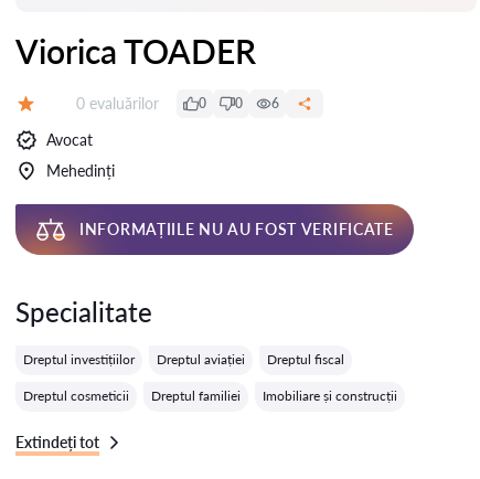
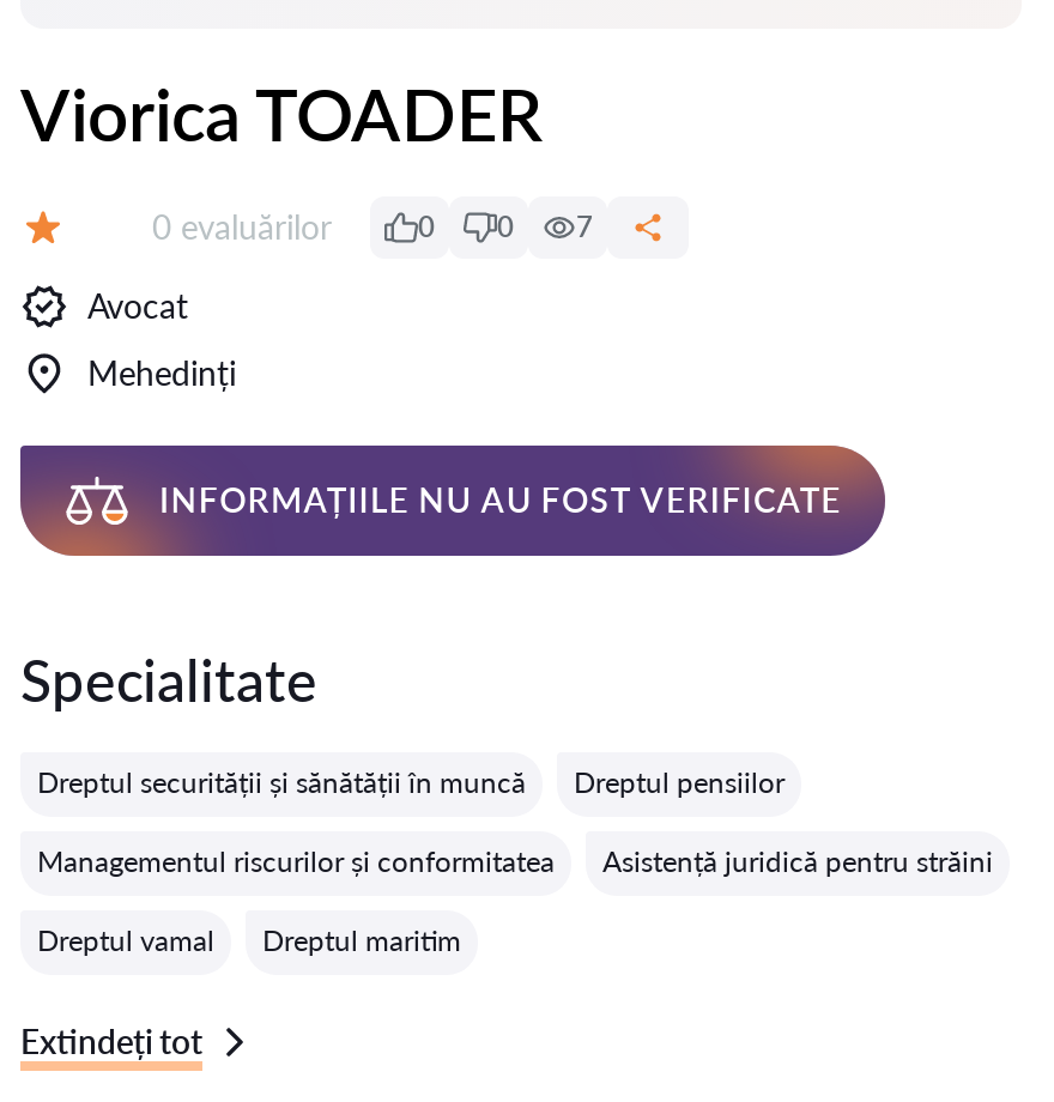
- 6
+ 7

- Dreptul investițiilor
- Dreptul aviației
- Dreptul fiscal
- Dreptul cosmeticii
- Dreptul familiei
- Imobiliare și construcții
+ Dreptul securității și sănătății în muncă
+ Dreptul pensiilor
+ Managementul riscurilor și conformitatea
+ Asistență juridică pentru străini
+ Dreptul vamal
+ Dreptul maritim
